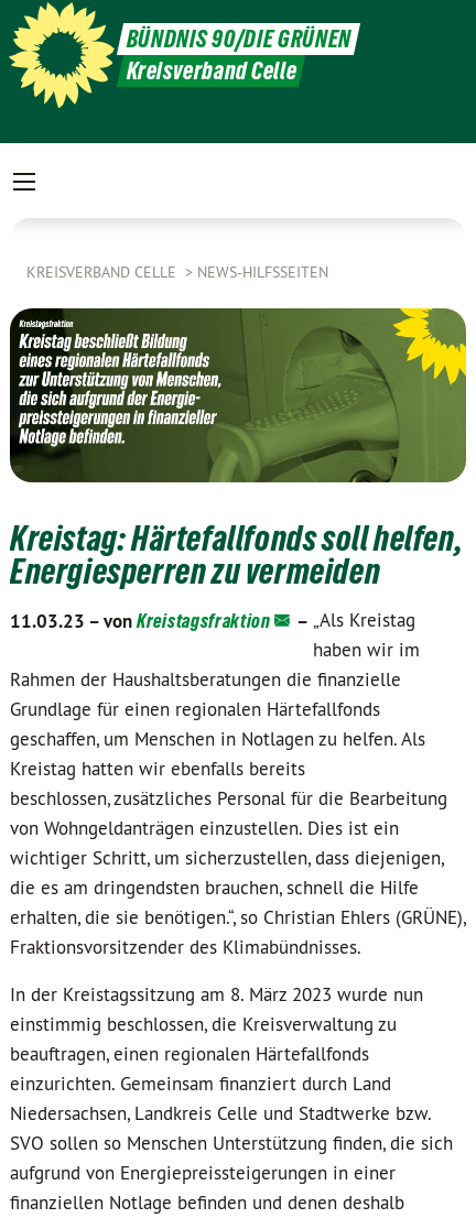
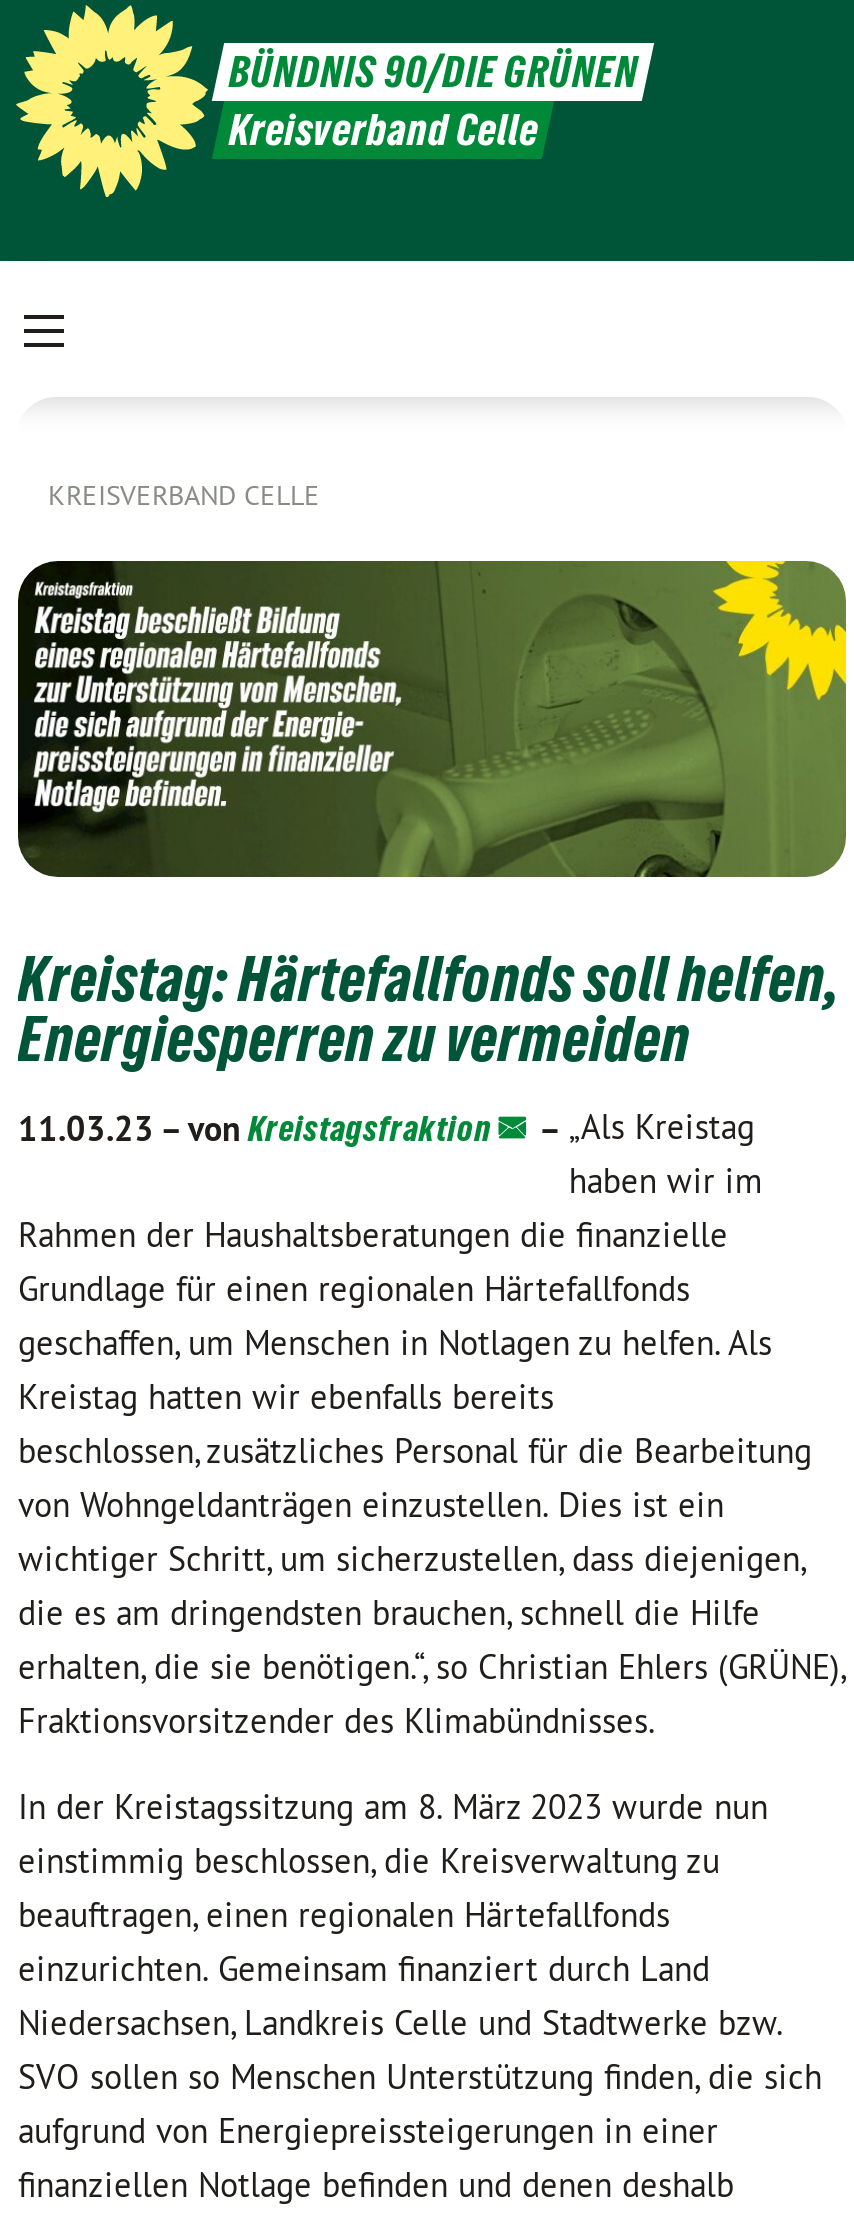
- NEWS-HILFSSEITEN
